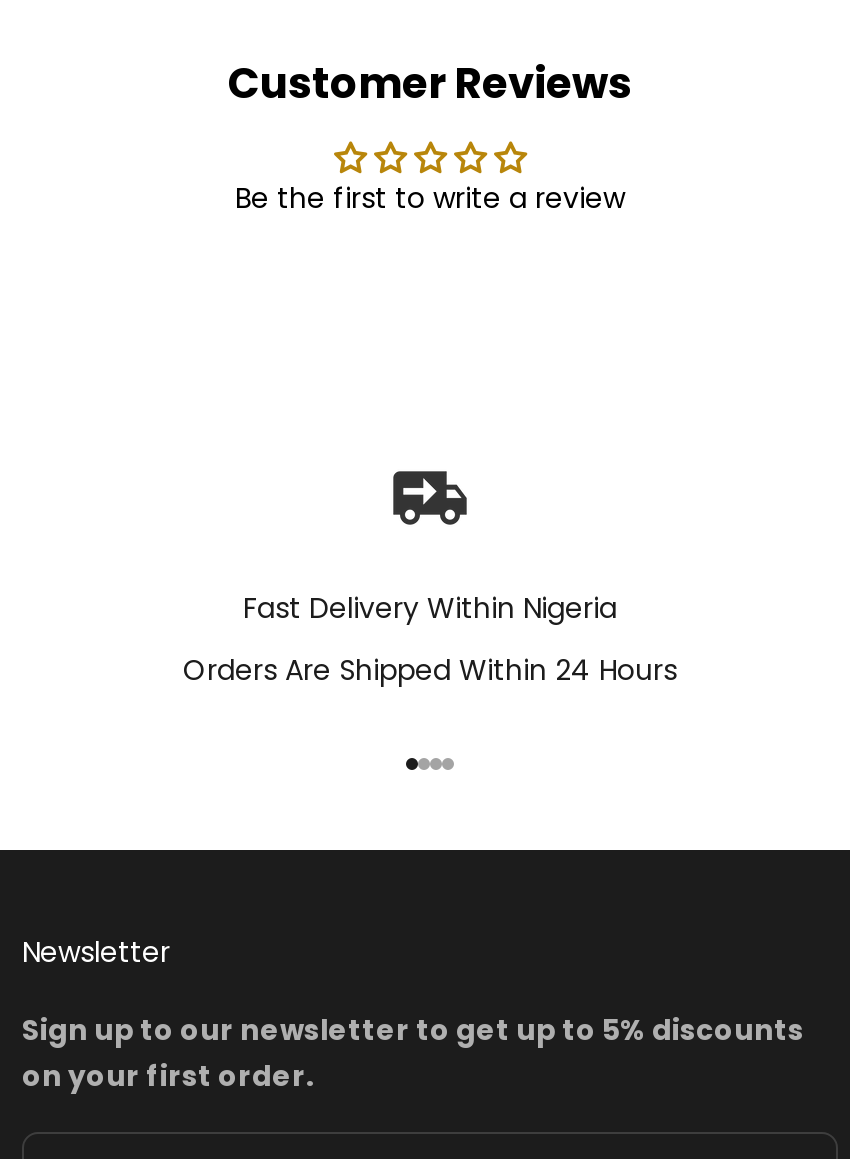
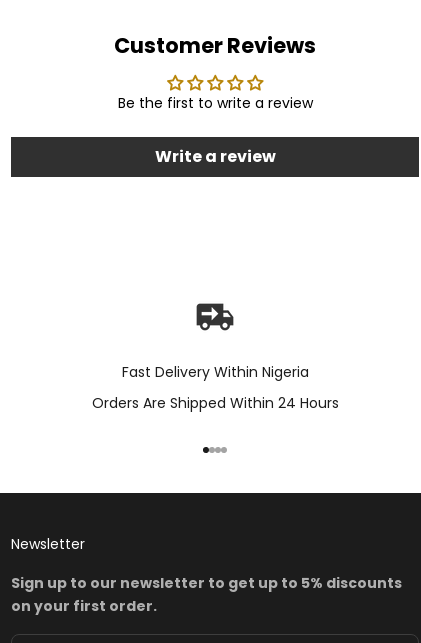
+ Write a review
